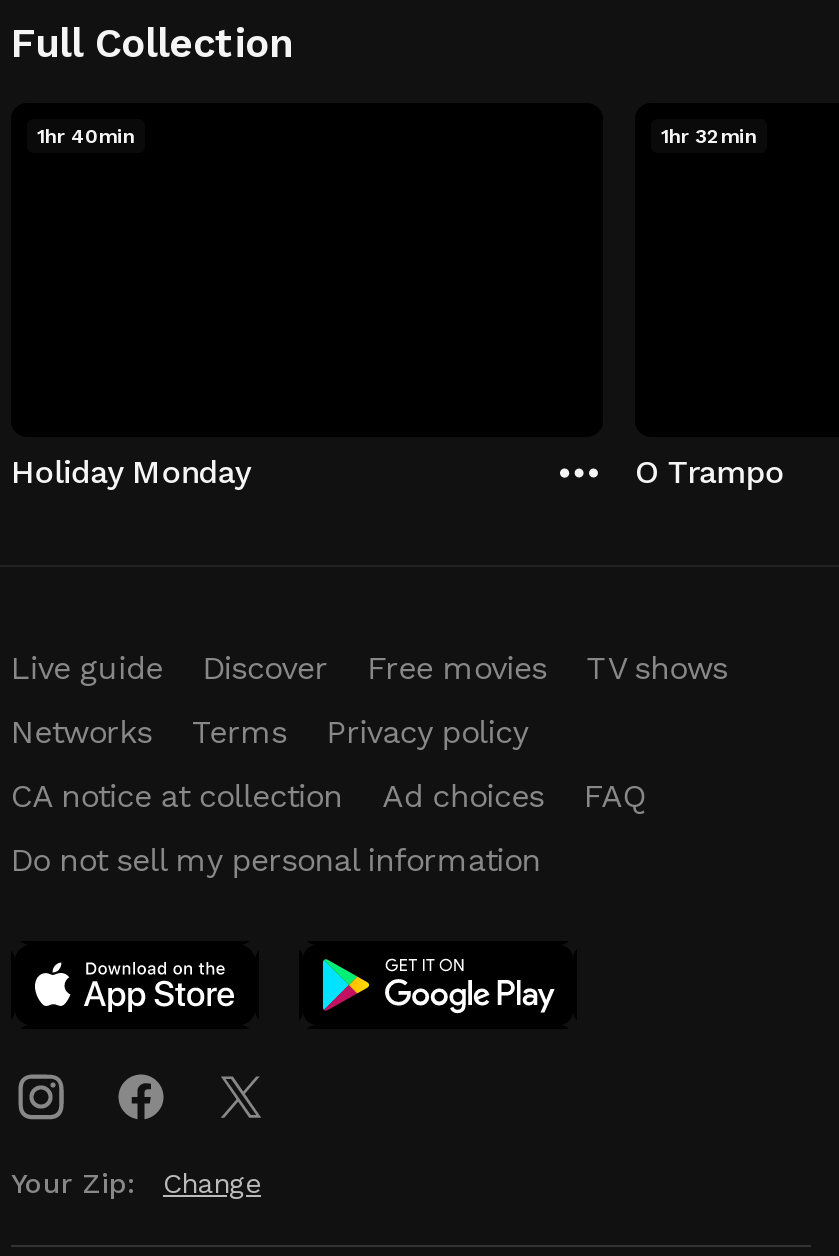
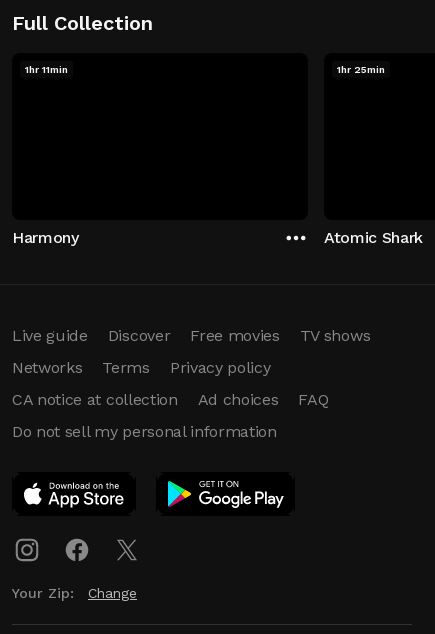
- 1hr 40min
+ 1hr 11min

- 1hr 32min
+ 1hr 25min

- Holiday Monday
+ Harmony

- O Trampo
+ Atomic Shark
